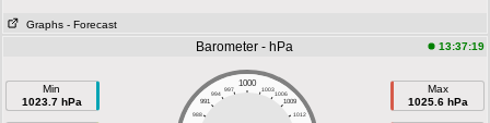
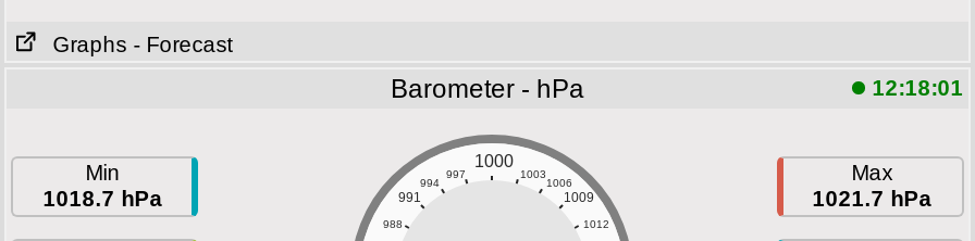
- 13:37:19
+ 12:18:01

- 1023.7 hPa
+ 1018.7 hPa

- 1025.6 hPa
+ 1021.7 hPa
